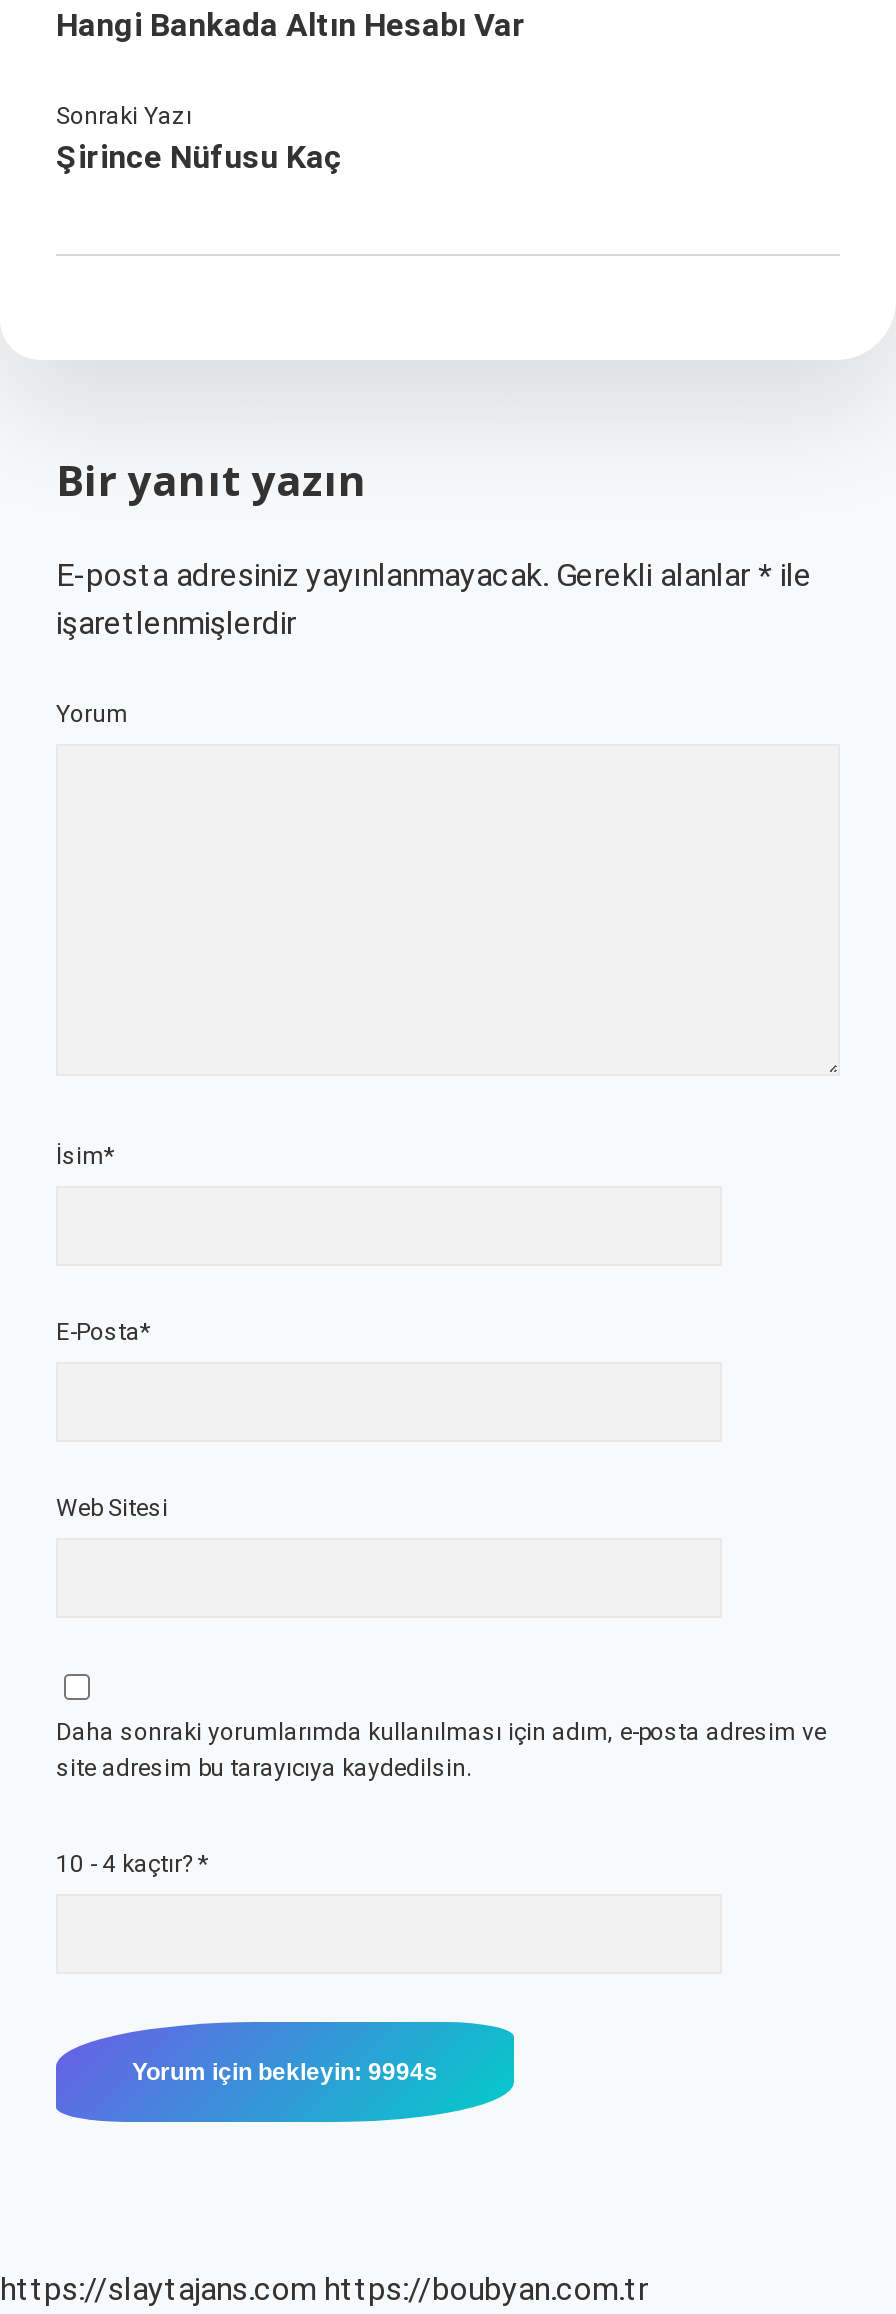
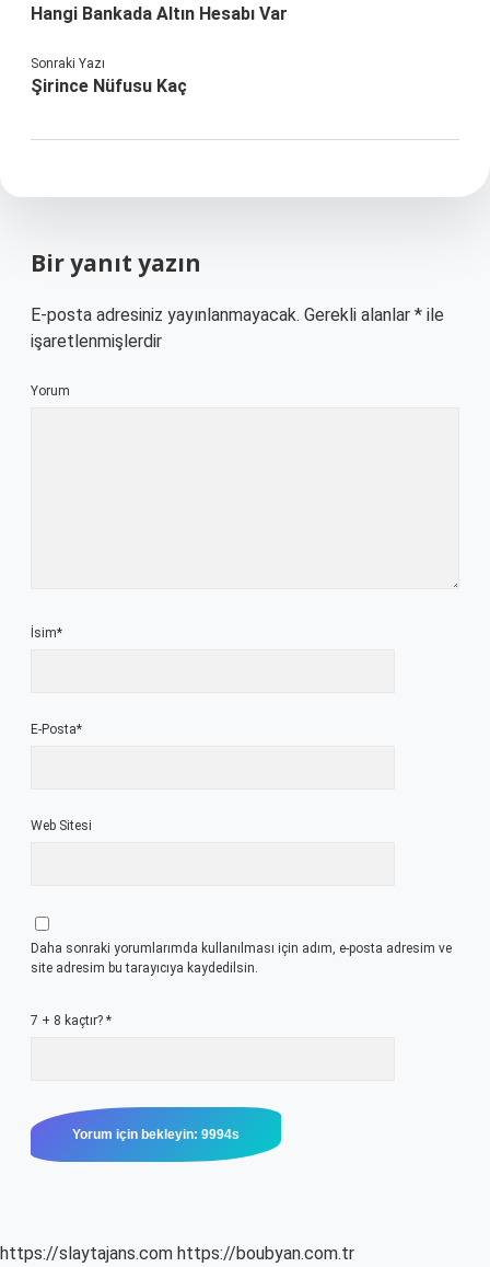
- 10 - 4 kaçtır? *
+ 7 + 8 kaçtır? *
